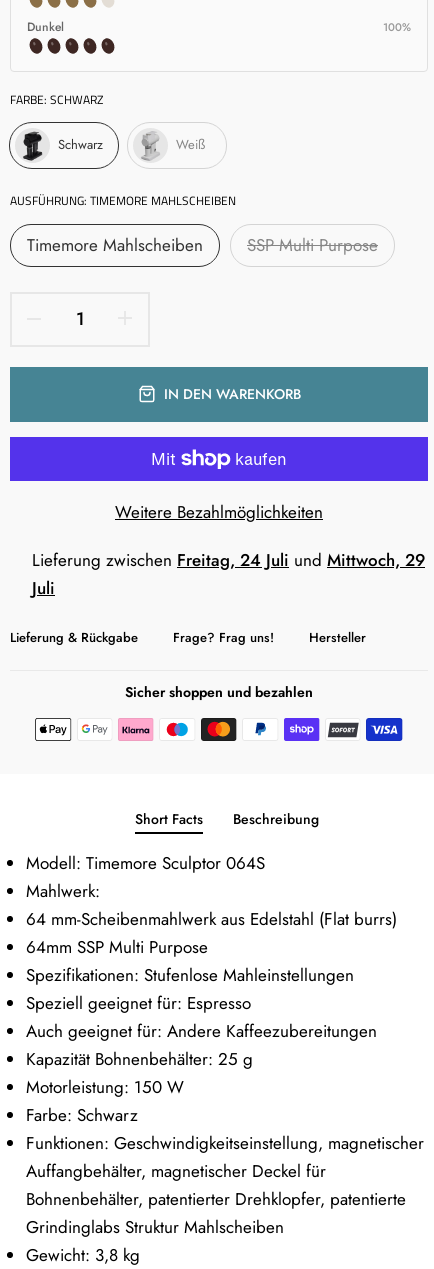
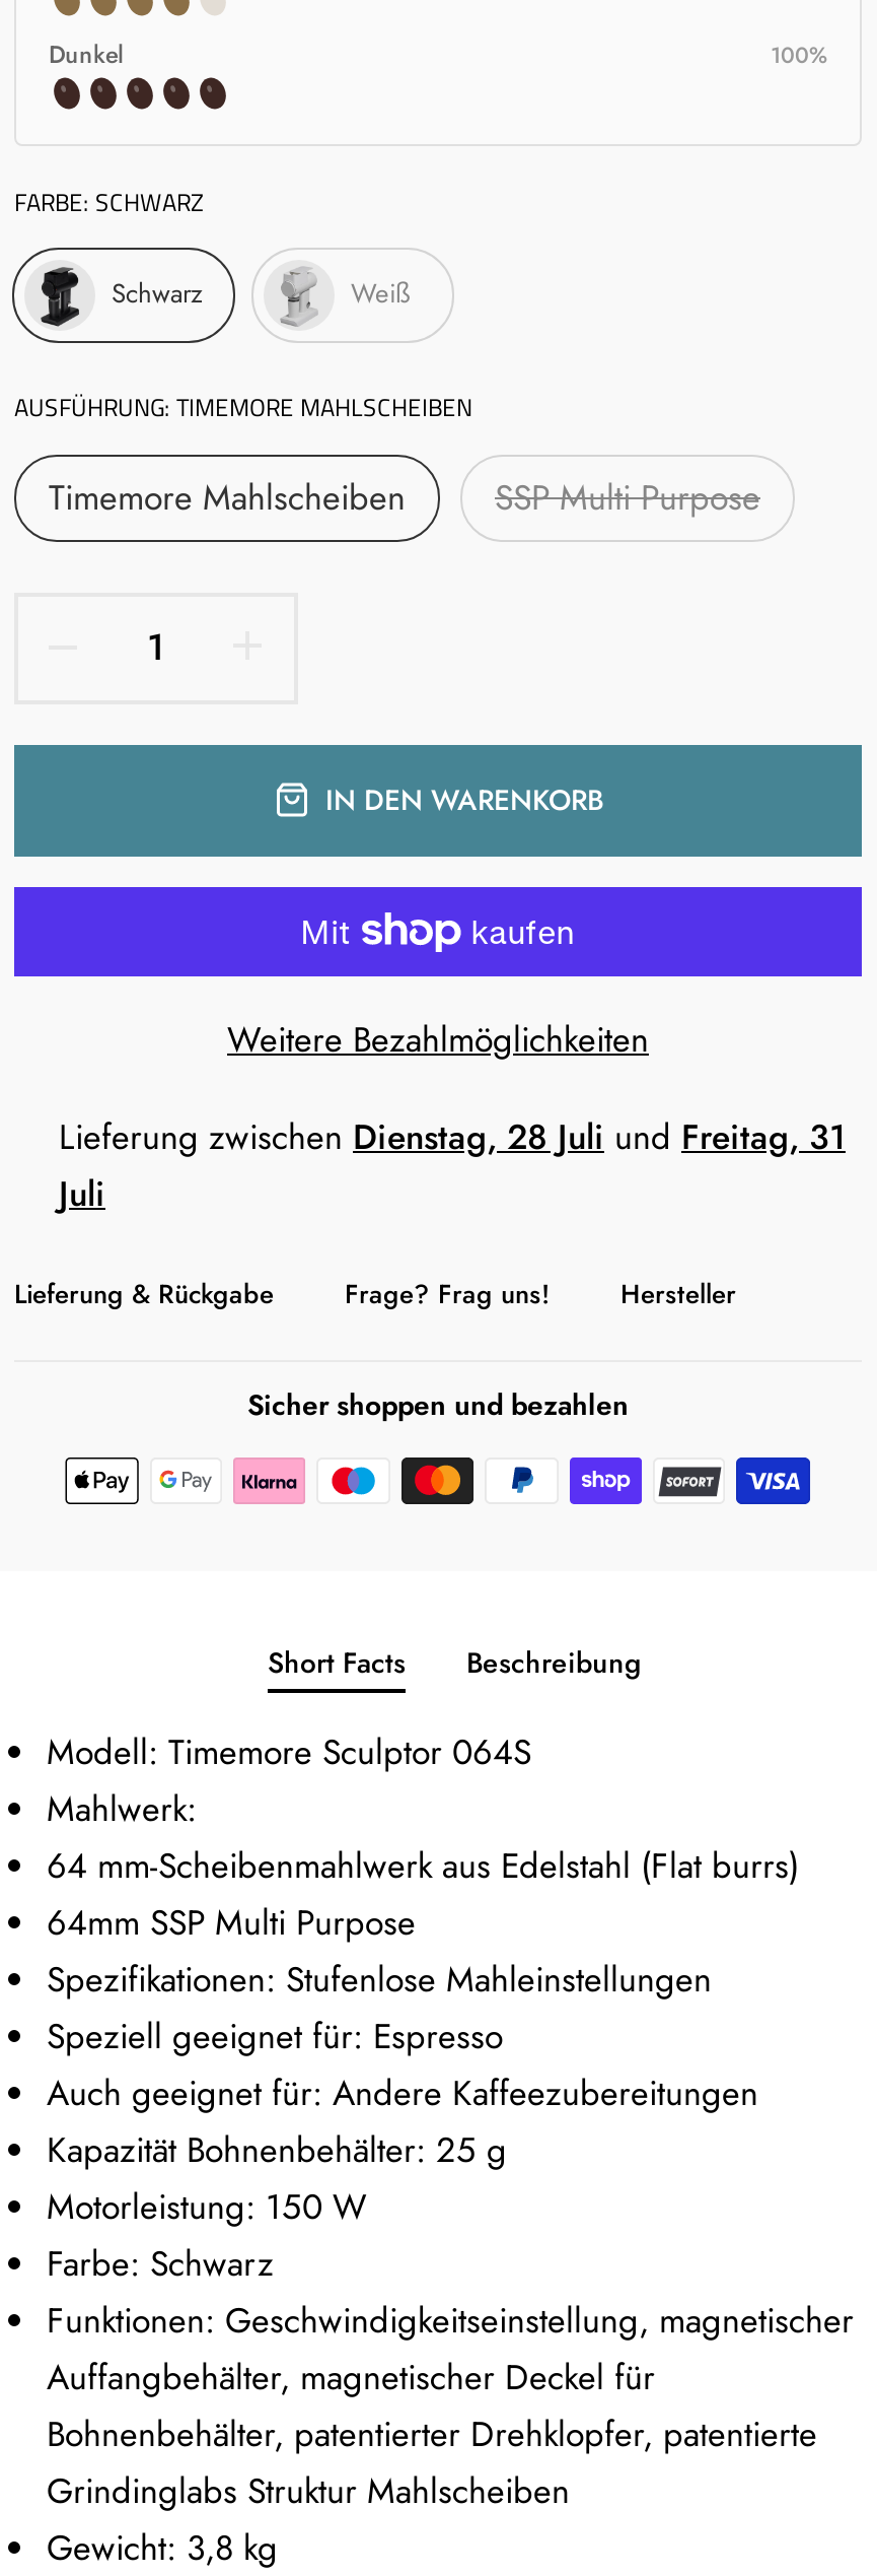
- Lieferung zwischen Freitag, 24 Juli und Mittwoch, 29
+ Lieferung zwischen Dienstag, 28 Juli und Freitag, 31
